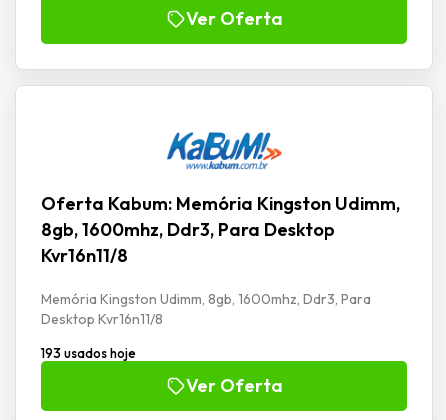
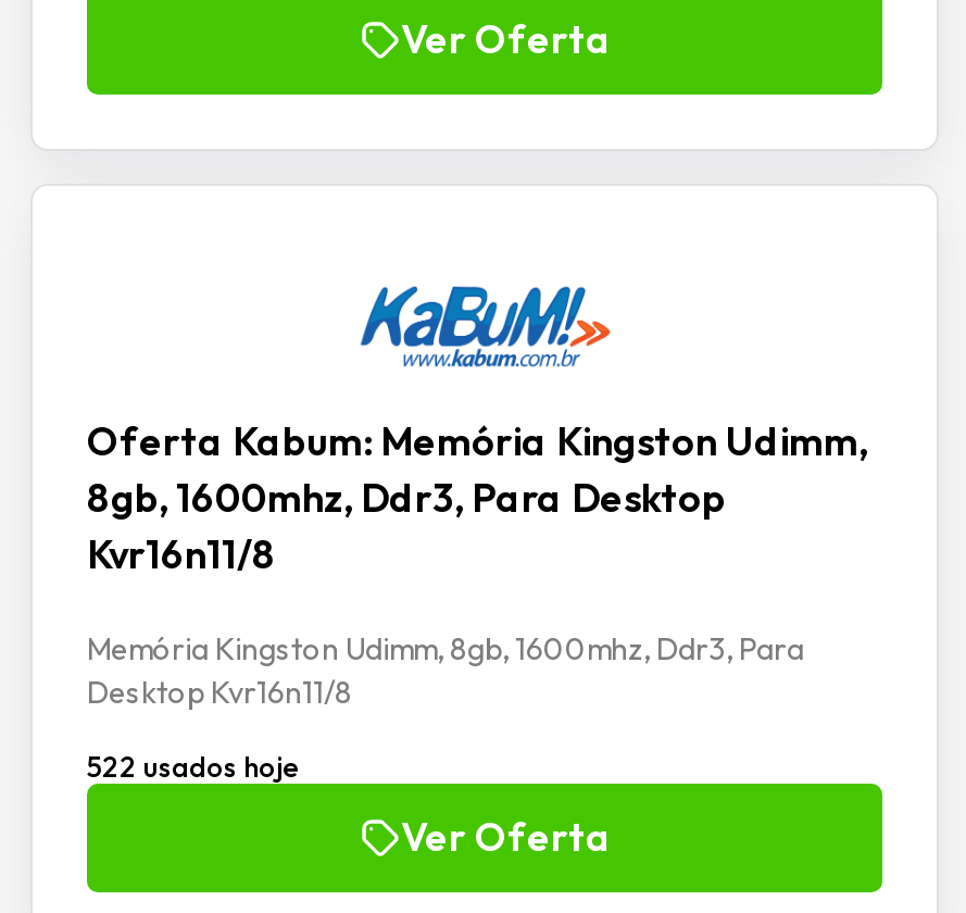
- 193 usados hoje
+ 522 usados hoje
